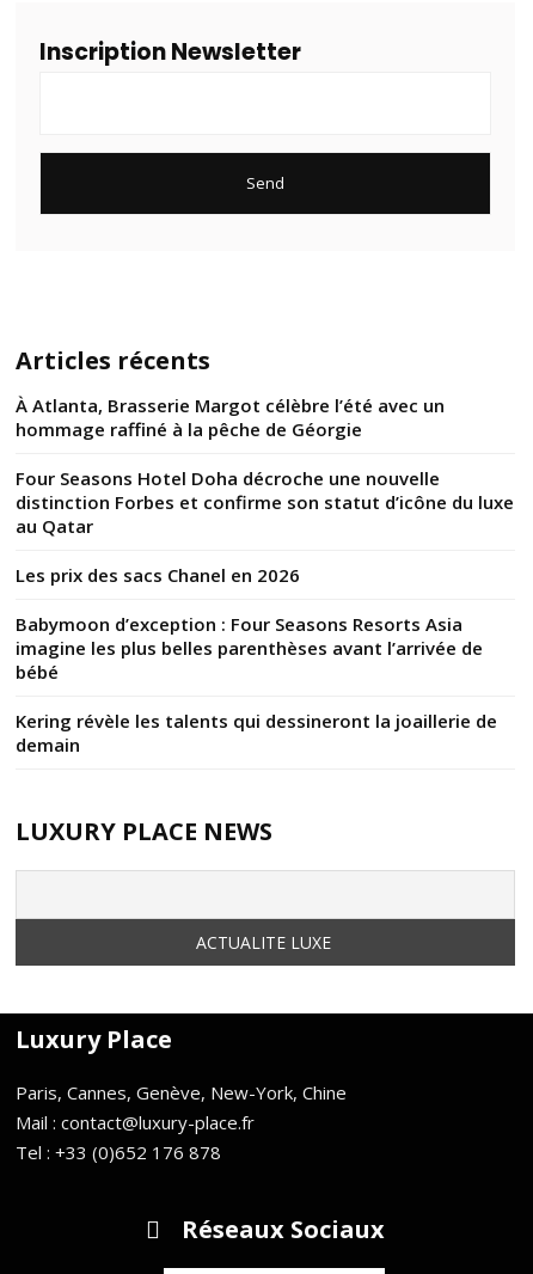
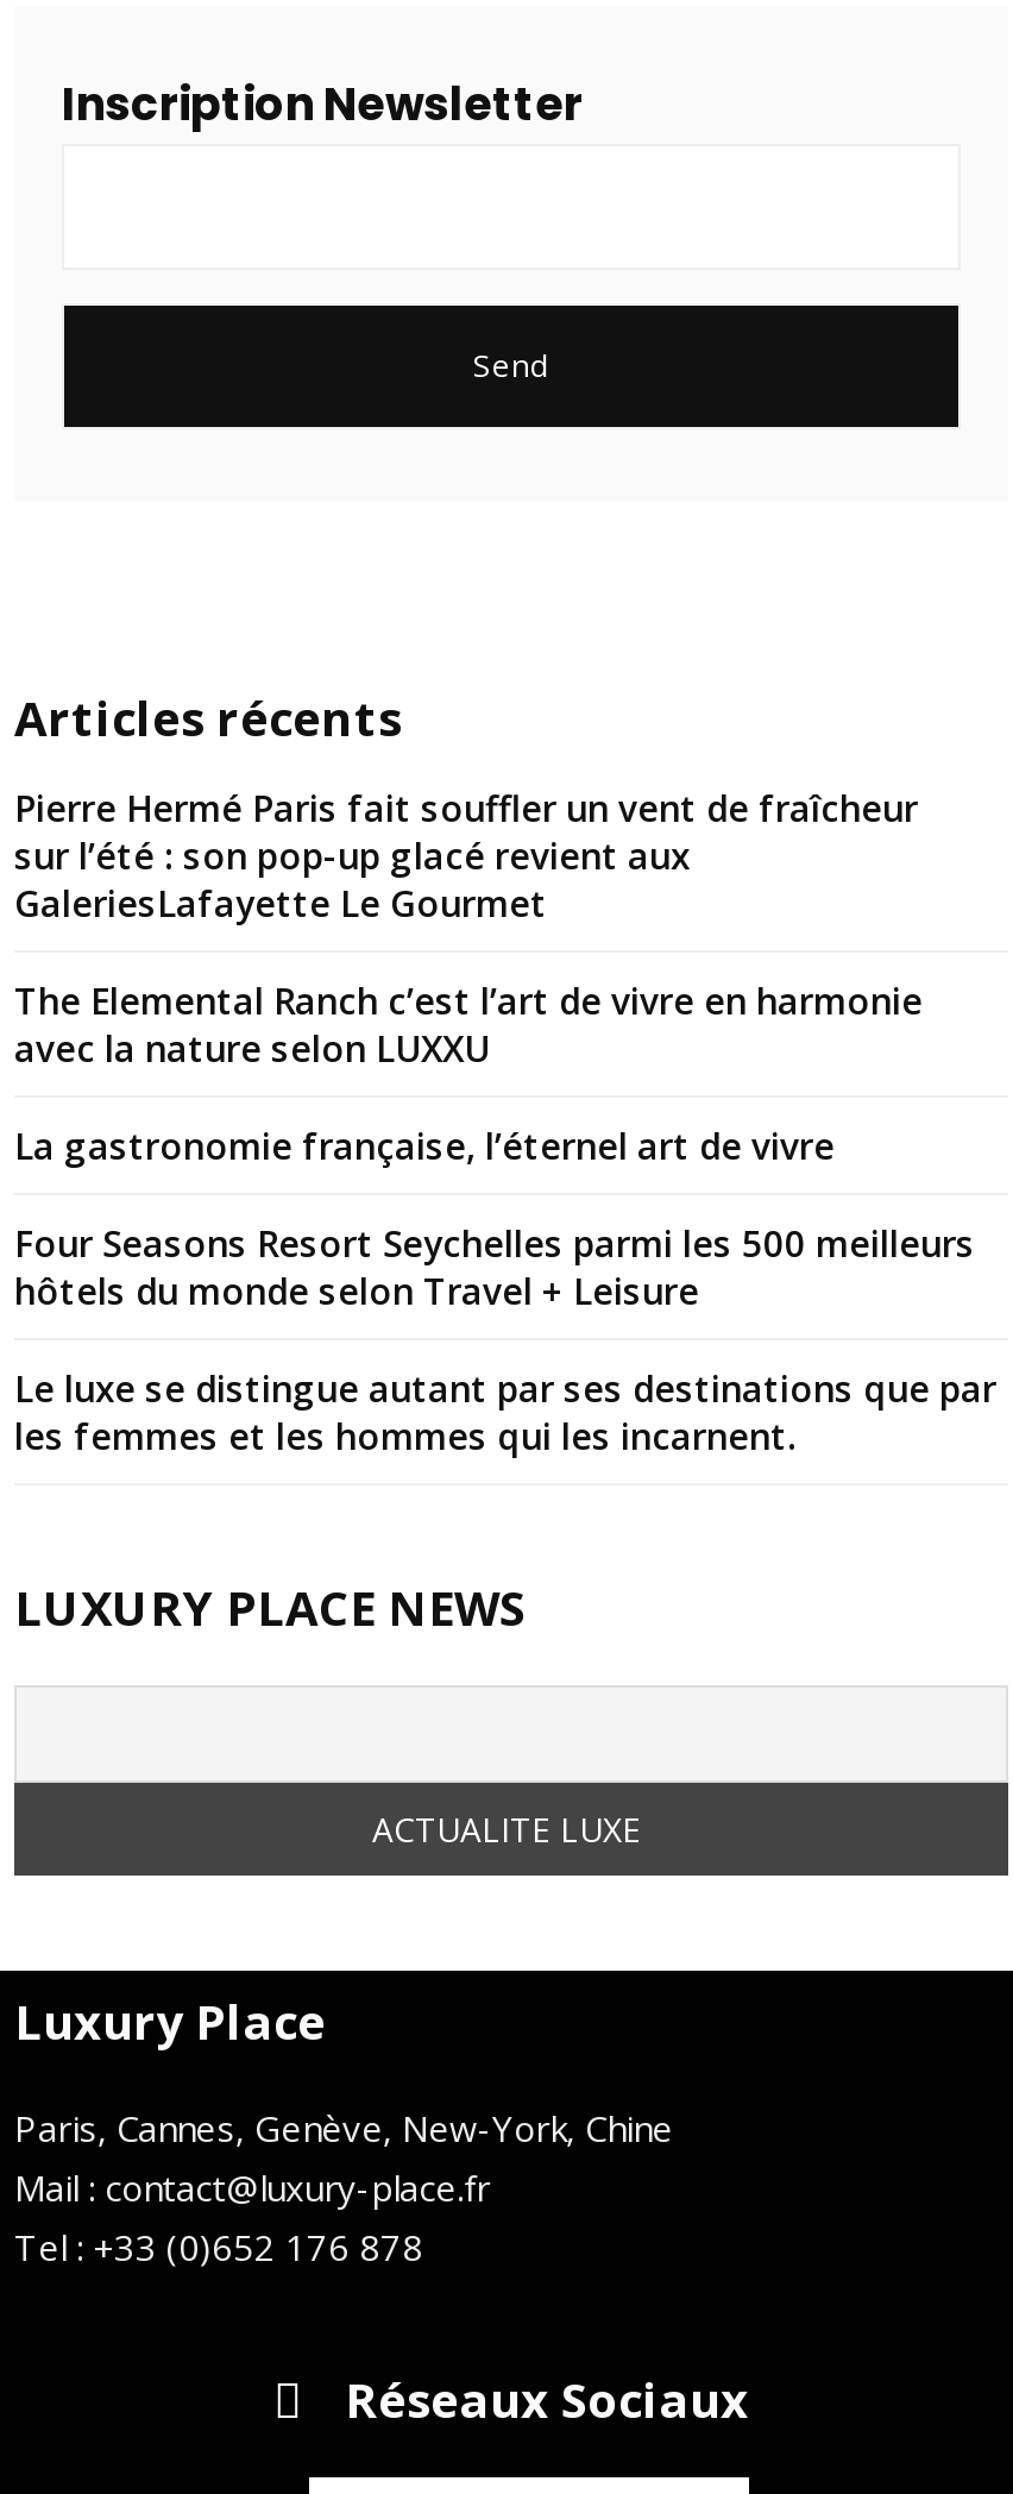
- À Atlanta, Brasserie Margot célèbre l’été avec un
- hommage raffiné à la pêche de Géorgie
+ Pierre Hermé Paris fait souffler un vent de fraîcheur
+ sur l’été : son pop-up glacé revient aux
+ GaleriesLafayette Le Gourmet

- Four Seasons Hotel Doha décroche une nouvelle
- distinction Forbes et confirme son statut d’icône du luxe
- au Qatar
+ The Elemental Ranch c’est l’art de vivre en harmonie
+ avec la nature selon LUXXU

- Les prix des sacs Chanel en 2026
+ La gastronomie française, l’éternel art de vivre

- Babymoon d’exception : Four Seasons Resorts Asia
- imagine les plus belles parenthèses avant l’arrivée de
- bébé
+ Four Seasons Resort Seychelles parmi les 500 meilleurs
+ hôtels du monde selon Travel + Leisure

- Kering révèle les talents qui dessineront la joaillerie de
- demain
+ Le luxe se distingue autant par ses destinations que par
+ les femmes et les hommes qui les incarnent.
